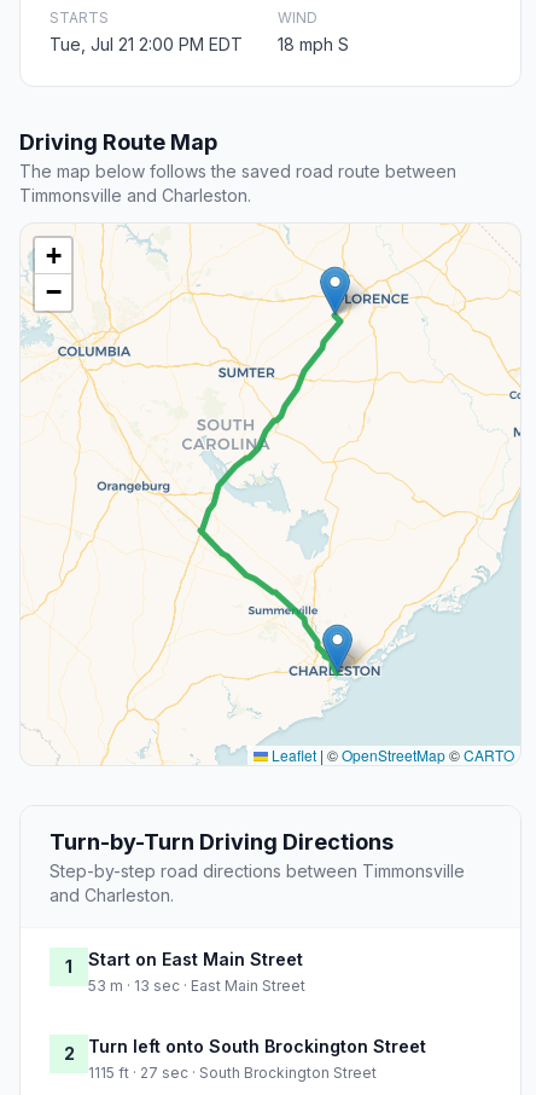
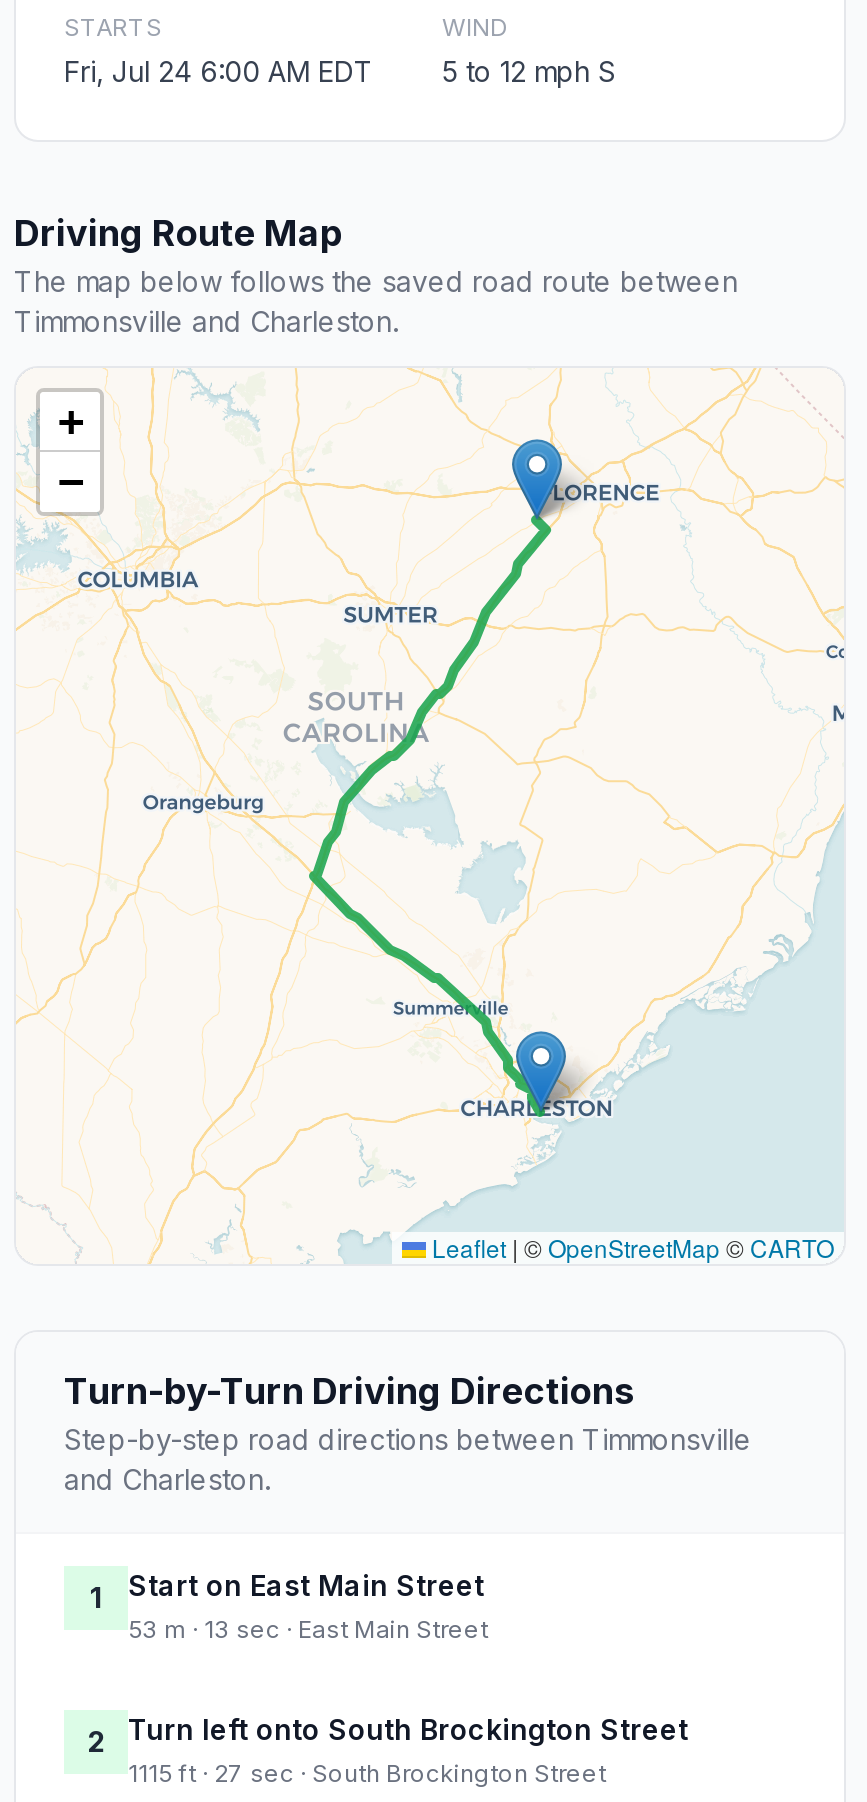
- Tue, Jul 21 2:00 PM EDT
+ Fri, Jul 24 6:00 AM EDT

- 18 mph S
+ 5 to 12 mph S
